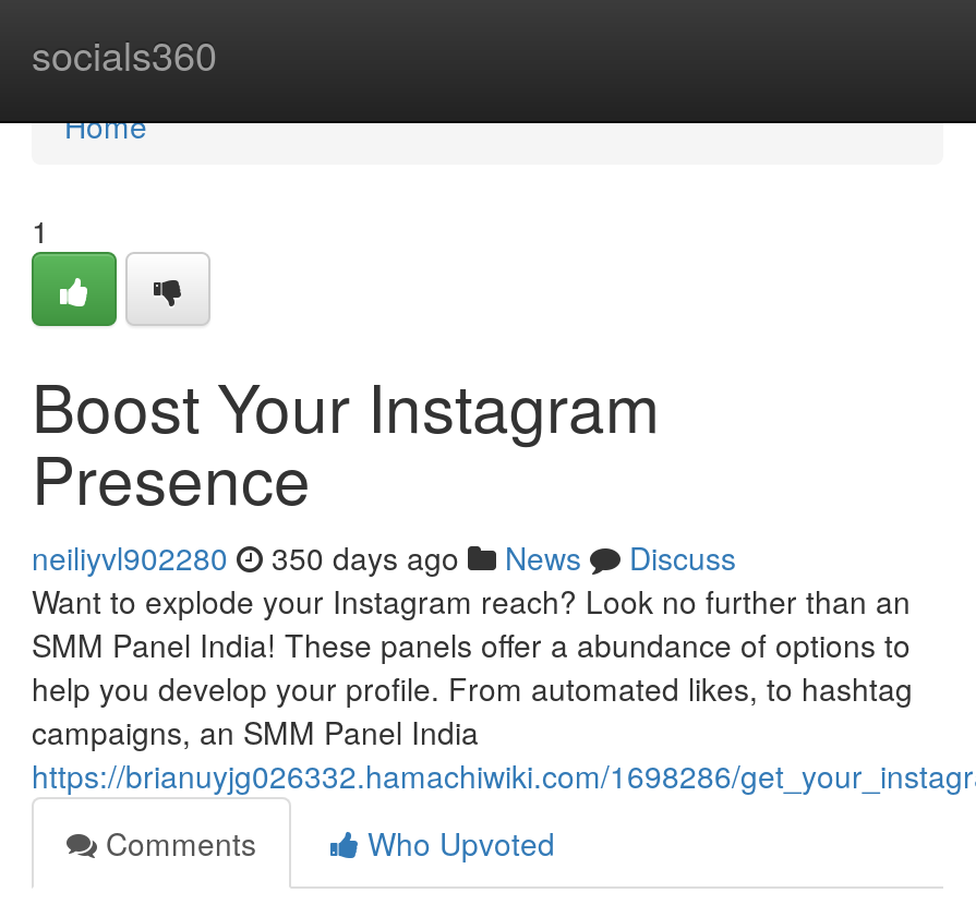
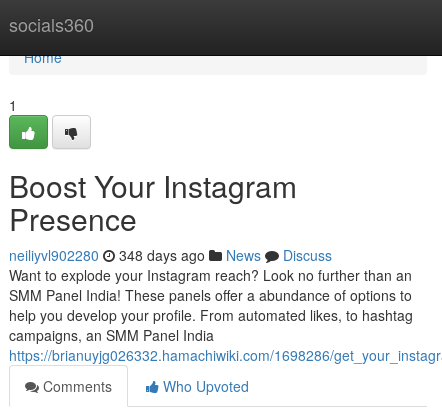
- neiliyvl902280 350 days ago News Discuss
+ neiliyvl902280 348 days ago News Discuss
